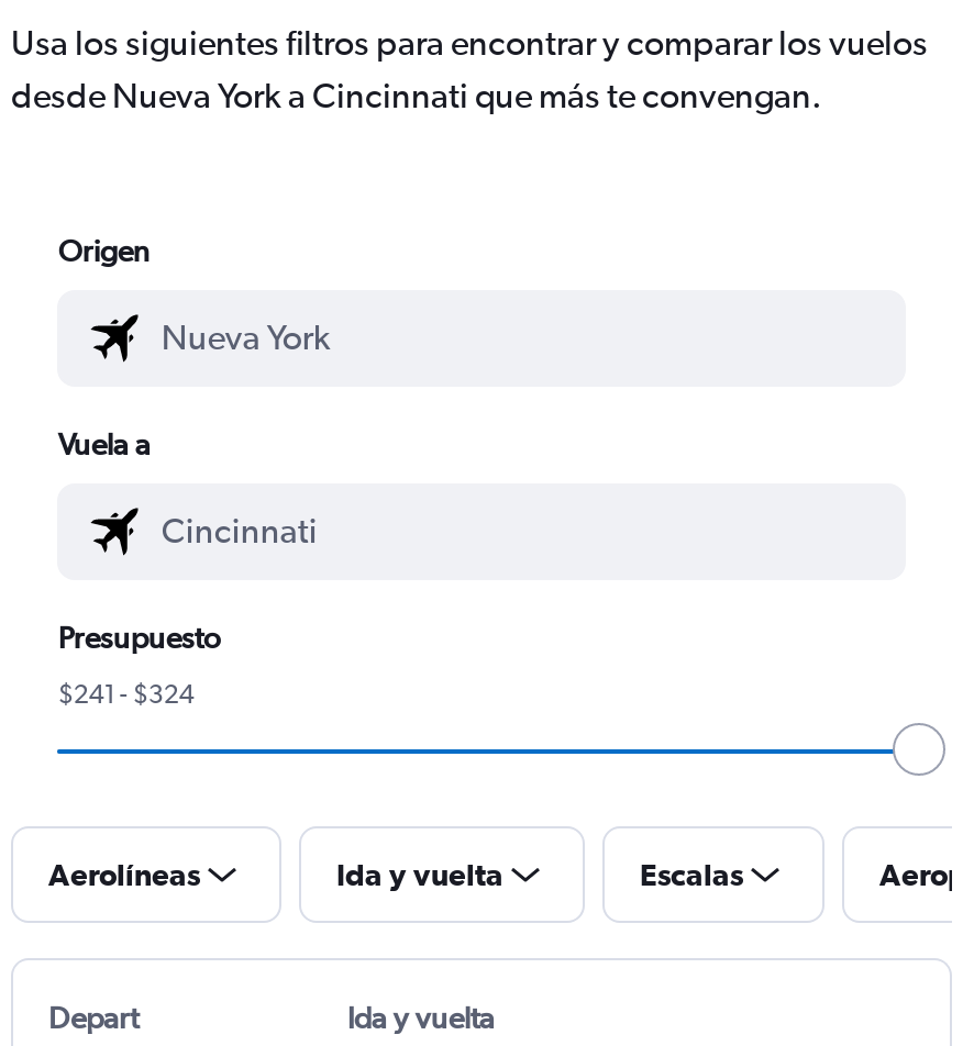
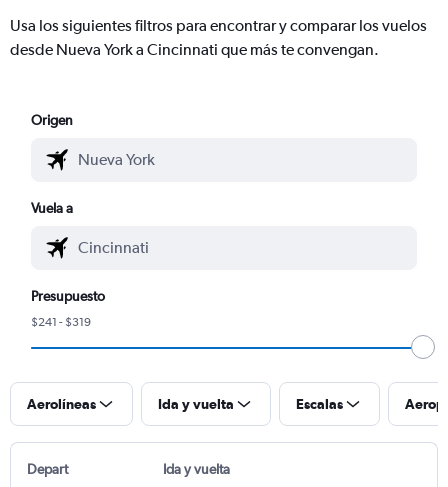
- $241 - $324
+ $241 - $319
